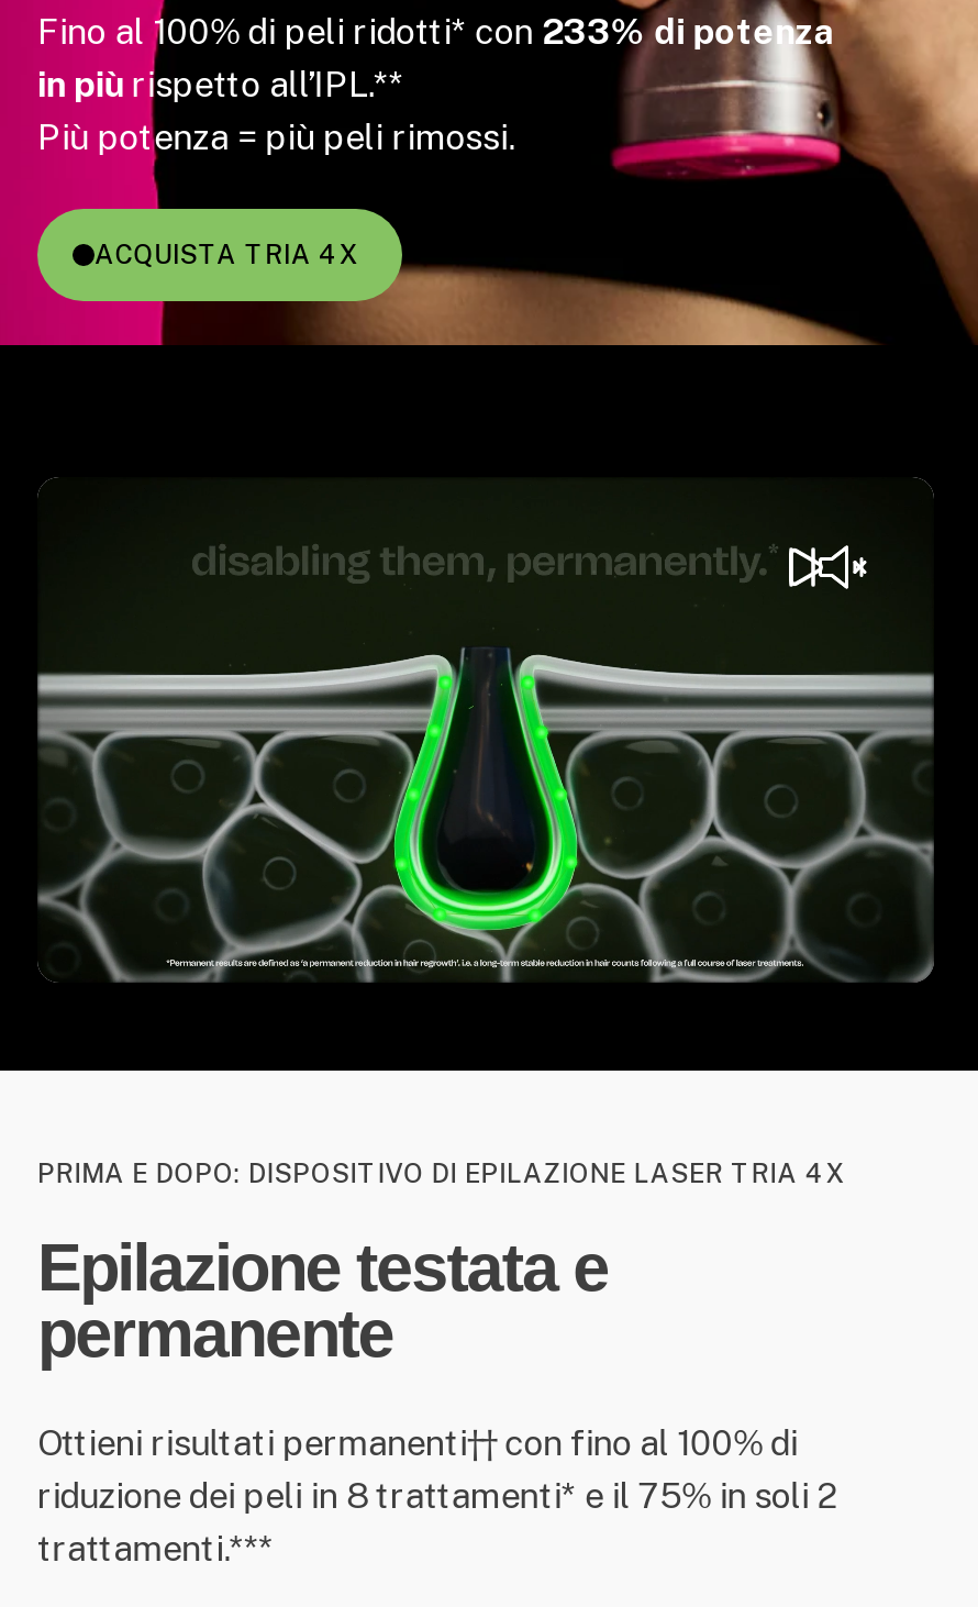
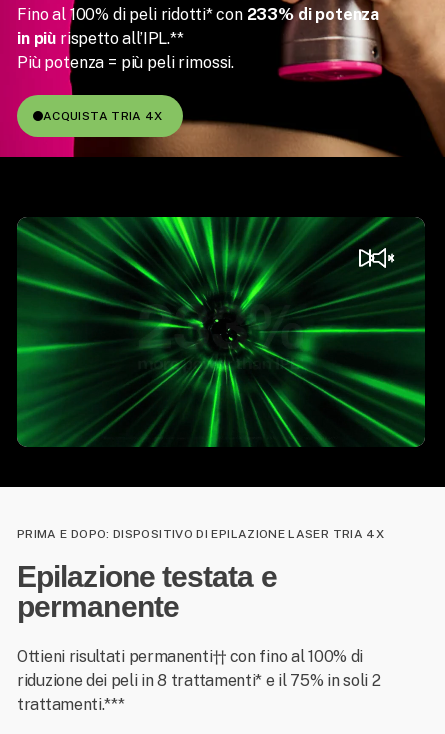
- [image]
+ [image]
